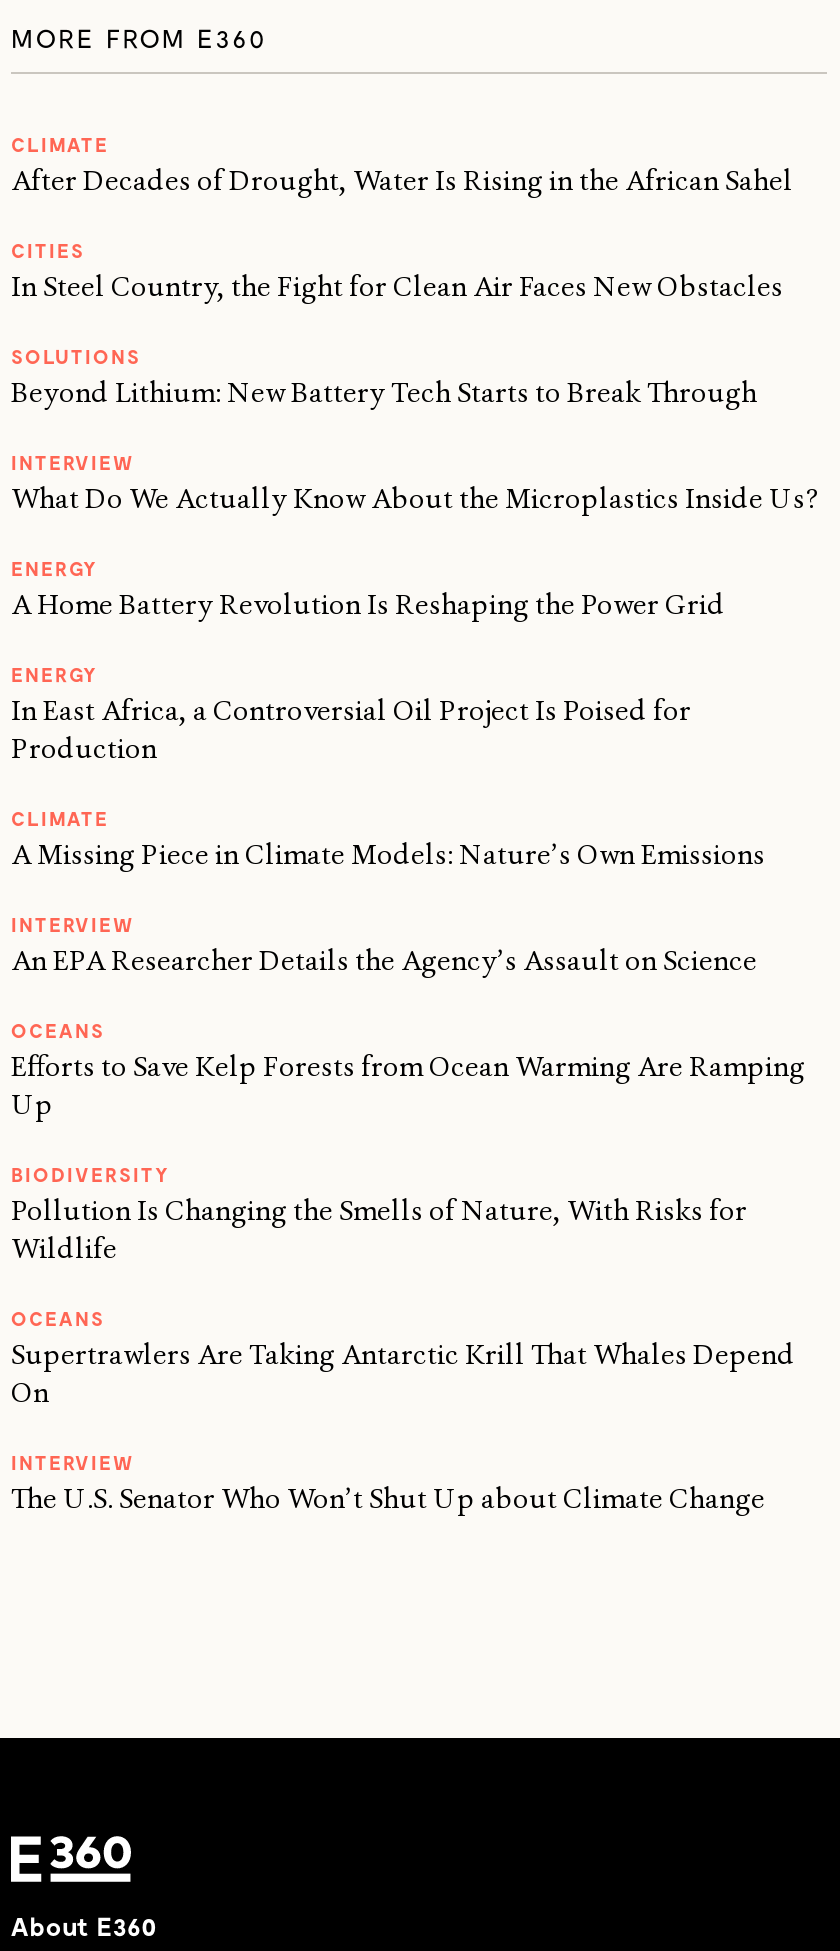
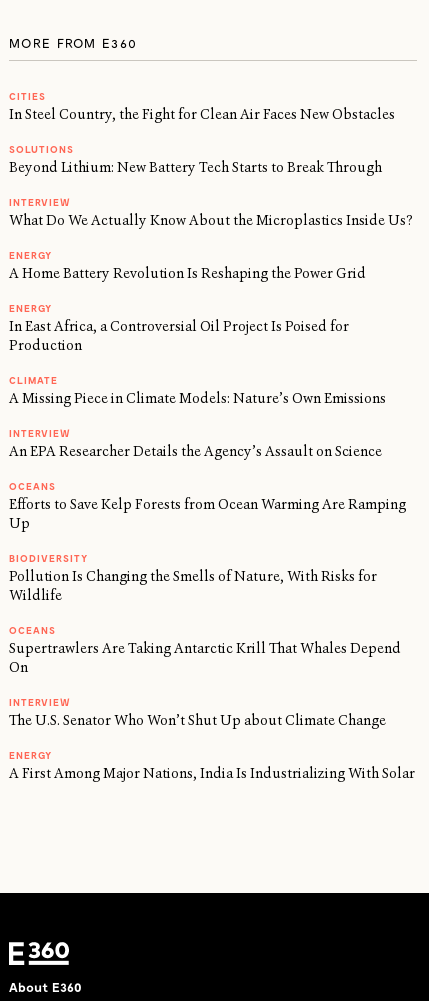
- CLIMATE
- After Decades of Drought, Water Is Rising in the African Sahel

moved up: CITIES | In Steel Country, the Fight for Clean Air Faces New Obstacles | SOLUTIONS | ... | INTERVIEW | The U.S. Senator Who Won’t Shut Up about Climate Change

+ ENERGY
+ A First Among Major Nations, India Is Industrializing With Solar
